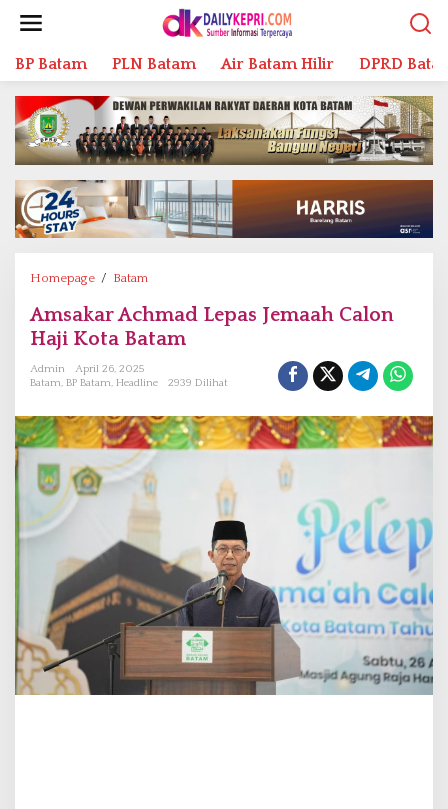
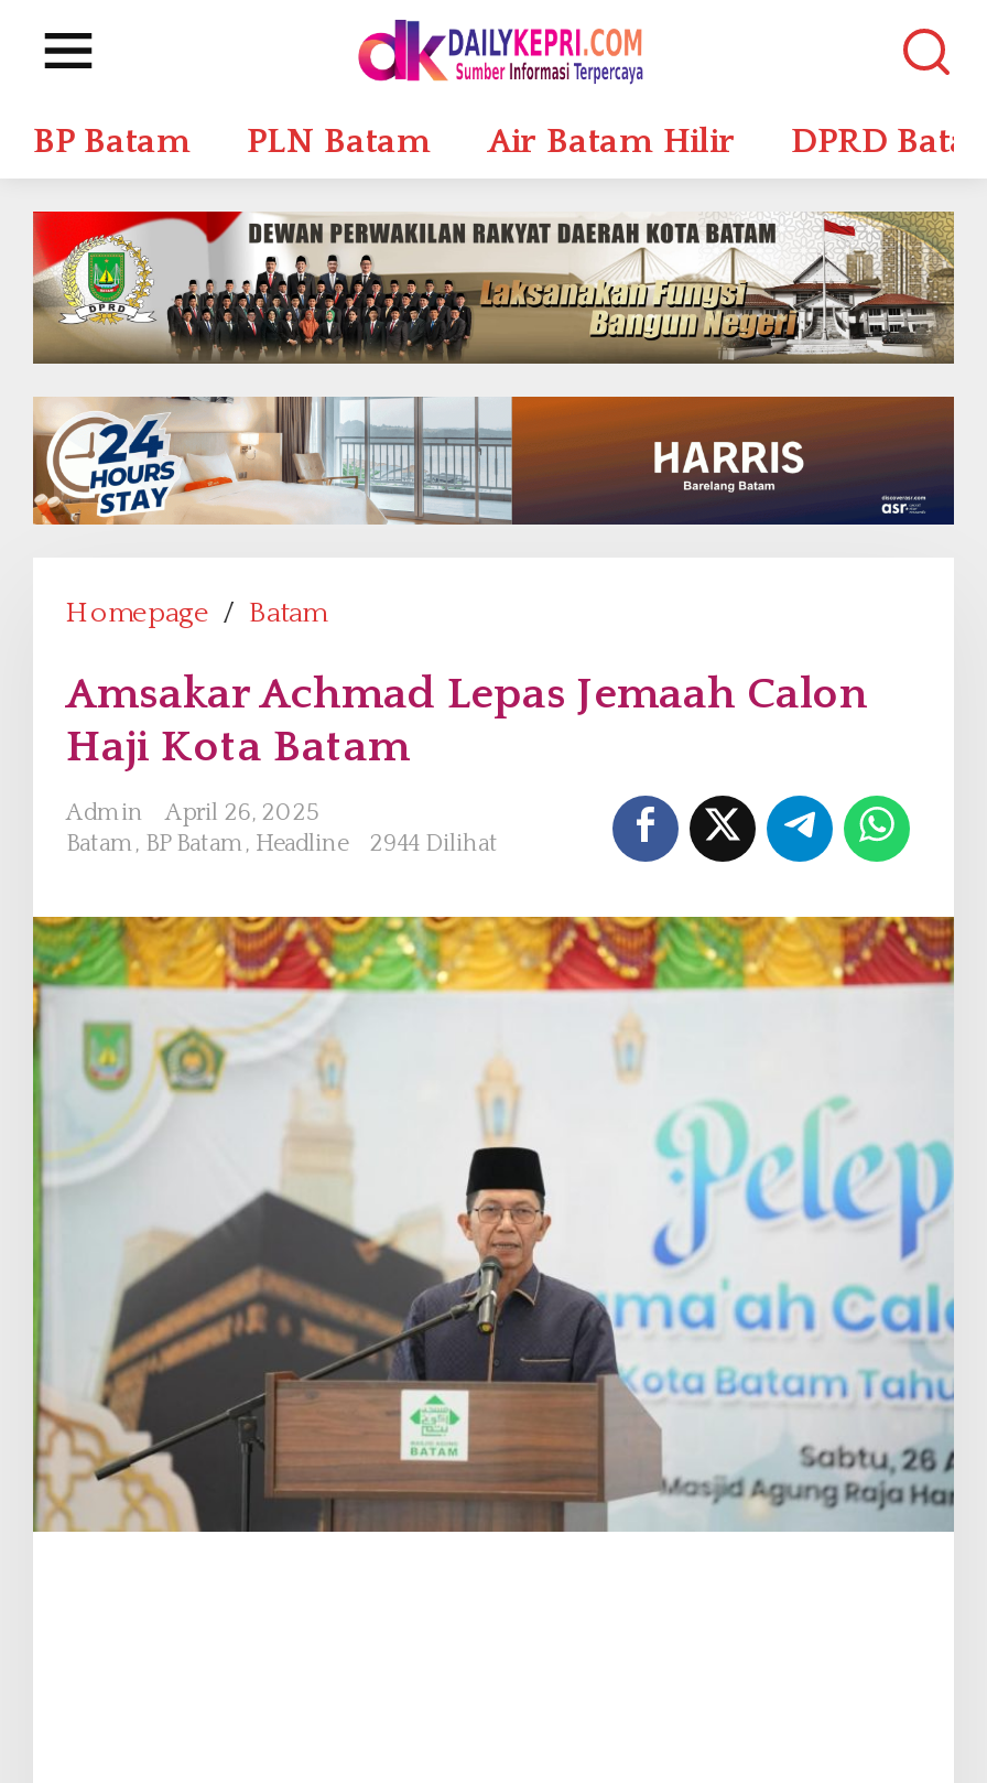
- 2939 Dilihat
+ 2944 Dilihat
